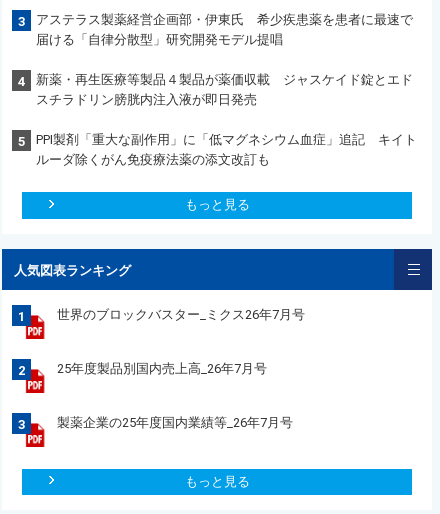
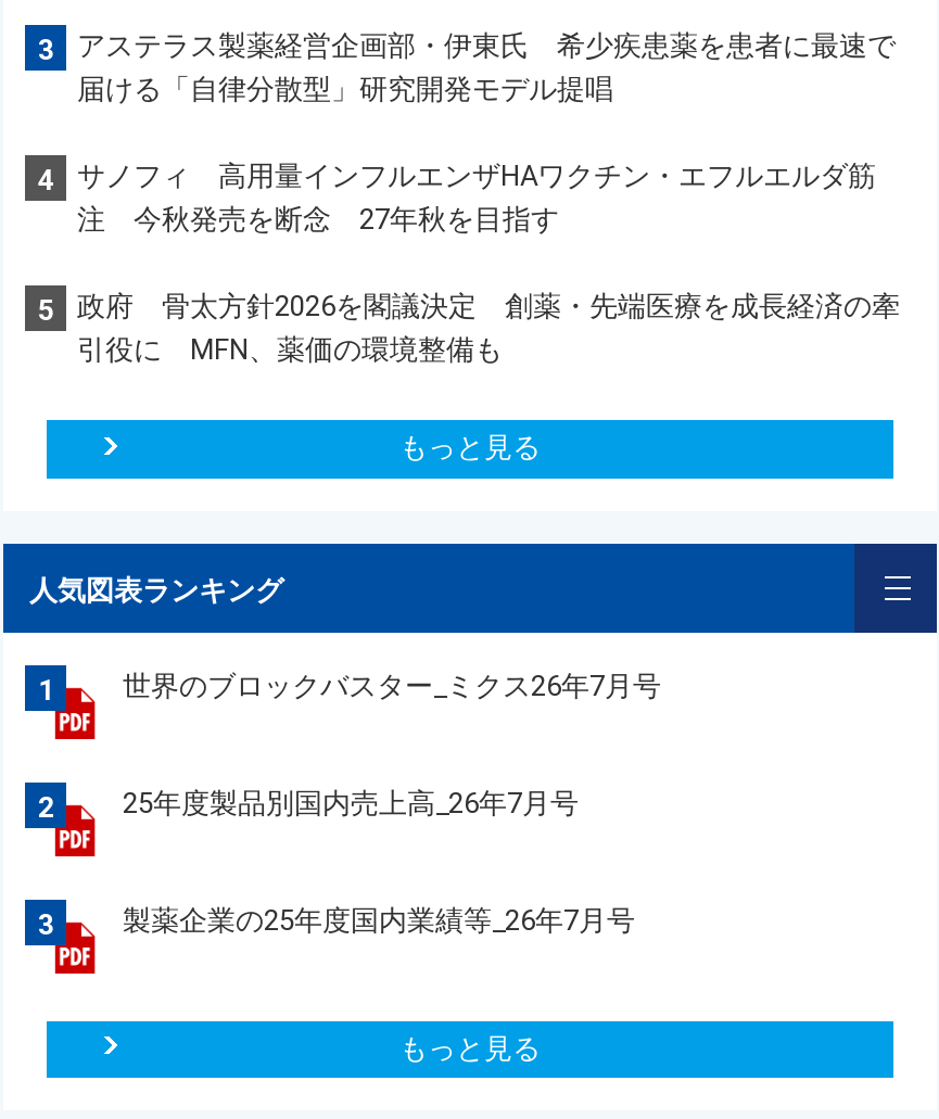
- 新薬・再生医療等製品４製品が薬価収載 ジャスケイド錠とエド
- スチラドリン膀胱内注入液が即日発売
+ サノフィ 高用量インフルエンザHAワクチン・エフルエルダ筋
+ 注 今秋発売を断念 27年秋を目指す

- PPI製剤「重大な副作用」に「低マグネシウム血症」追記 キイト
- ルーダ除くがん免疫療法薬の添文改訂も
+ 政府 骨太方針2026を閣議決定 創薬・先端医療を成長経済の牽
+ 引役に MFN、薬価の環境整備も
